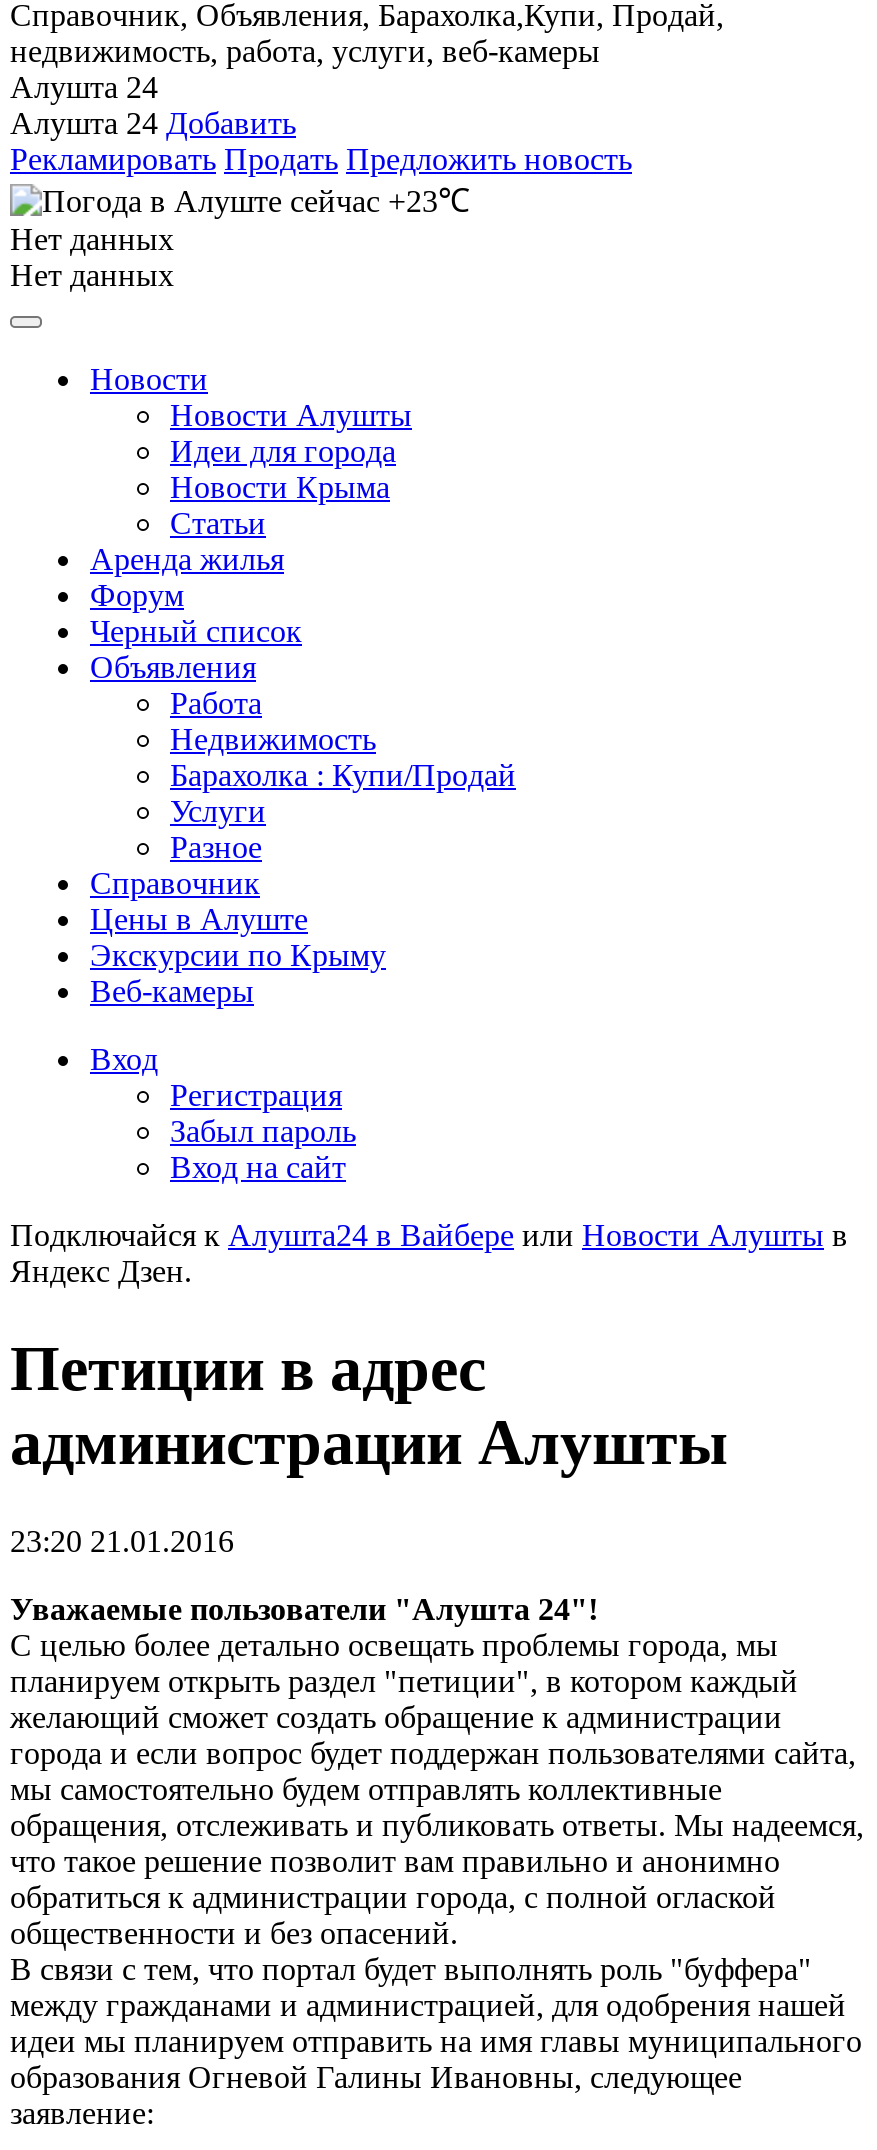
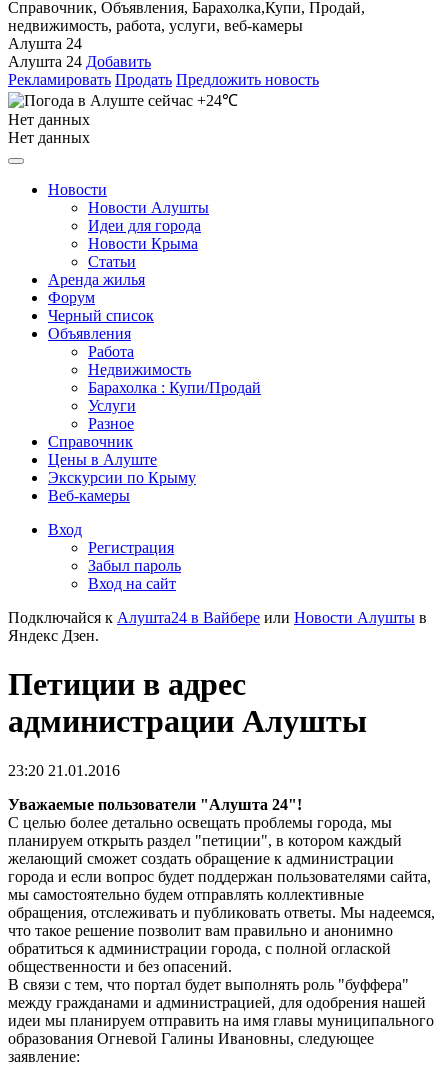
- +23℃
+ +24℃
